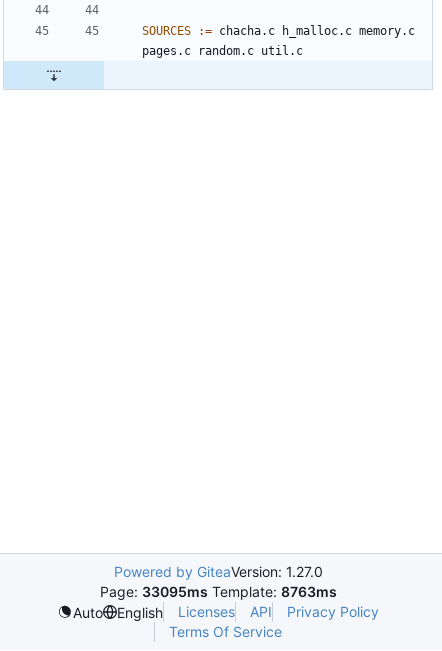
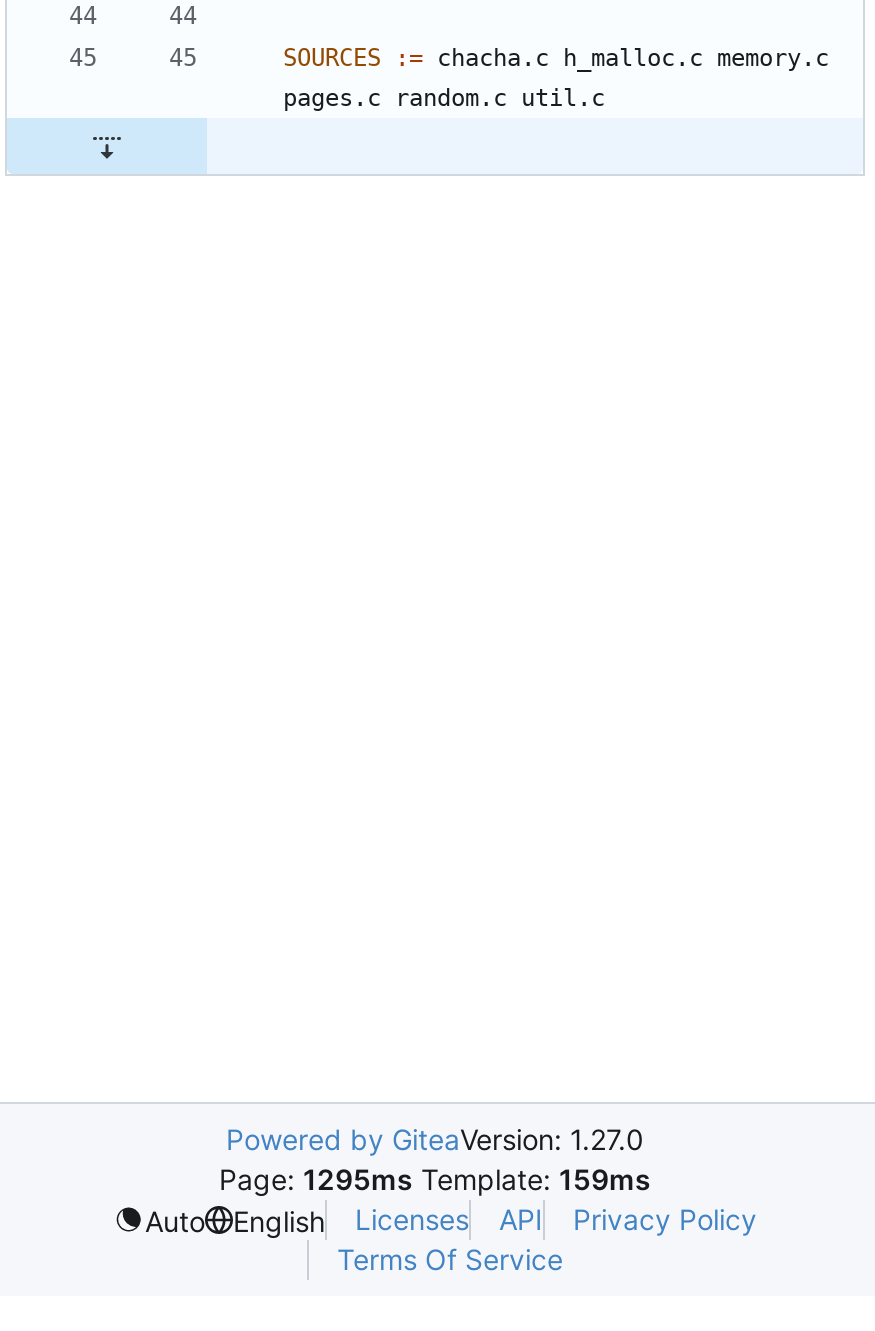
- Page: 33095ms Template: 8763ms
+ Page: 1295ms Template: 159ms
